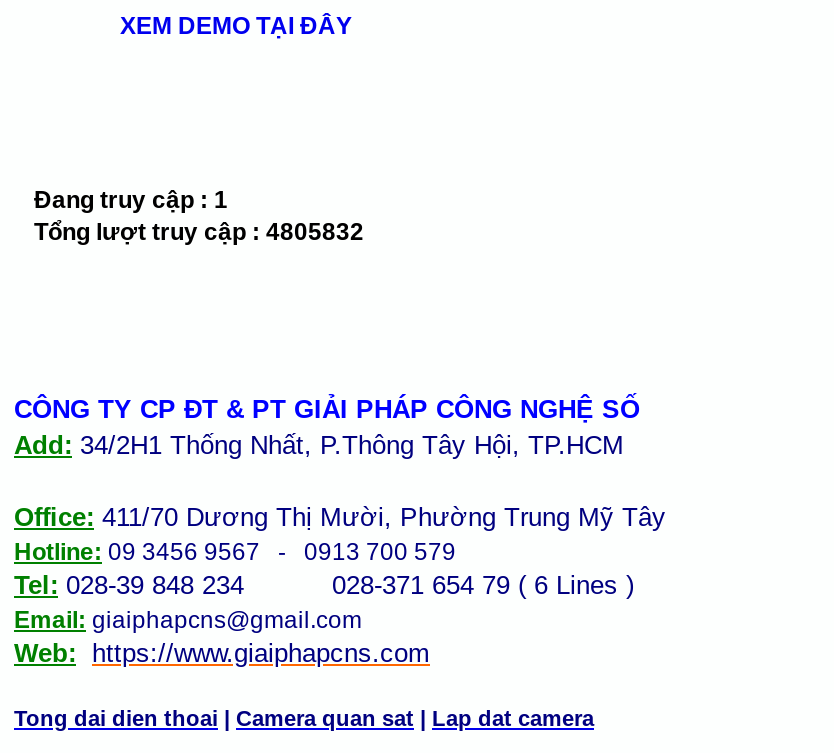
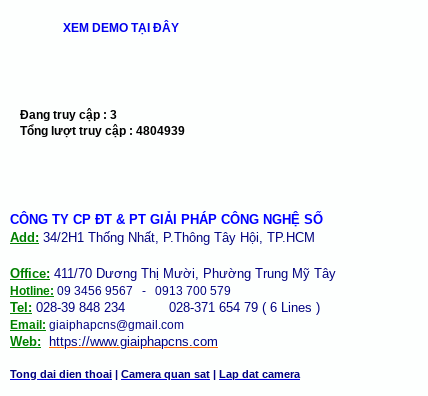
- Đang truy cập : 1
+ Đang truy cập : 3

- Tổng lượt truy cập : 4805832
+ Tổng lượt truy cập : 4804939
